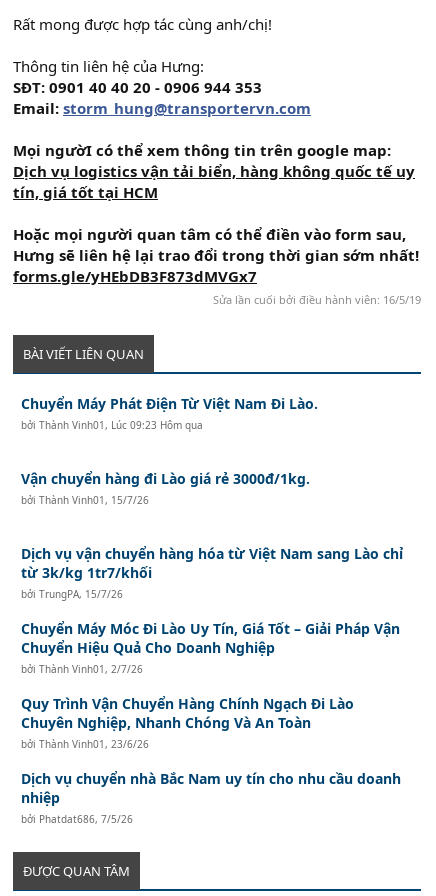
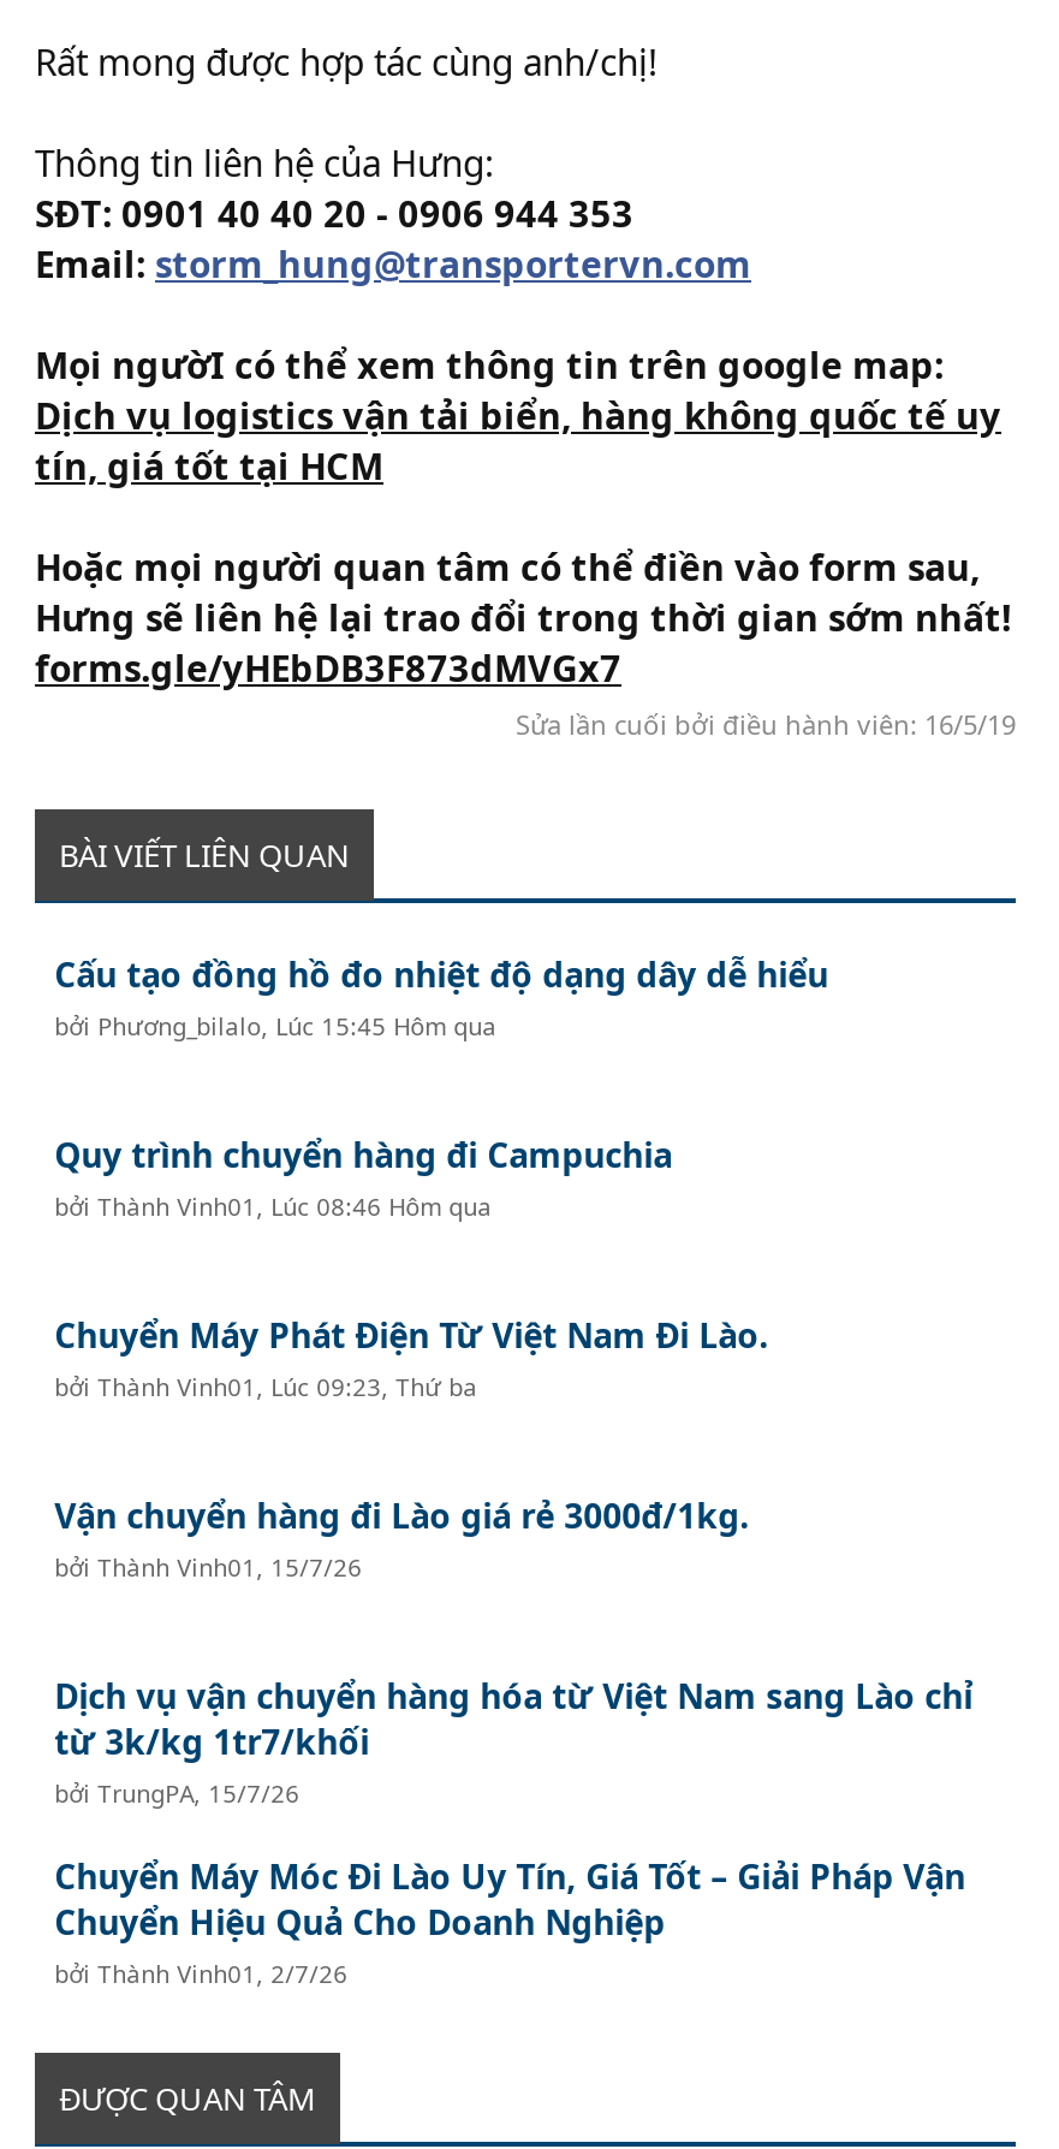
+ Cấu tạo đồng hồ đo nhiệt độ dạng dây dễ hiểu
+ bởi Phương_bilalo, Lúc 15:45 Hôm qua
+ Quy trình chuyển hàng đi Campuchia
+ bởi Thành Vinh01, Lúc 08:46 Hôm qua

moved down: Chuyển Máy Phát Điện Từ Việt Nam Đi Lào.

- bởi Thành Vinh01, Lúc 09:23 Hôm qua
+ bởi Thành Vinh01, Lúc 09:23, Thứ ba

moved down: Vận chuyển hàng đi Lào giá rẻ 3000đ/1kg. | bởi Thành Vinh01, 15/7/26 | Dịch vụ vận chuyển hàng hóa từ Việt Nam sang Lào chỉ | từ 3k/kg 1tr7/khối | bởi TrungPA, 15/7/26 | Chuyển Máy Móc Đi Lào Uy Tín, Giá Tốt – Giải Pháp Vận | Chuyển Hiệu Quả Cho Doanh Nghiệp | bởi Thành Vinh01, 2/7/26

- Quy Trình Vận Chuyển Hàng Chính Ngạch Đi Lào
- Chuyên Nghiệp, Nhanh Chóng Và An Toàn
- bởi Thành Vinh01, 23/6/26
- Dịch vụ chuyển nhà Bắc Nam uy tín cho nhu cầu doanh
- nhiệp
- bởi Phatdat686, 7/5/26
